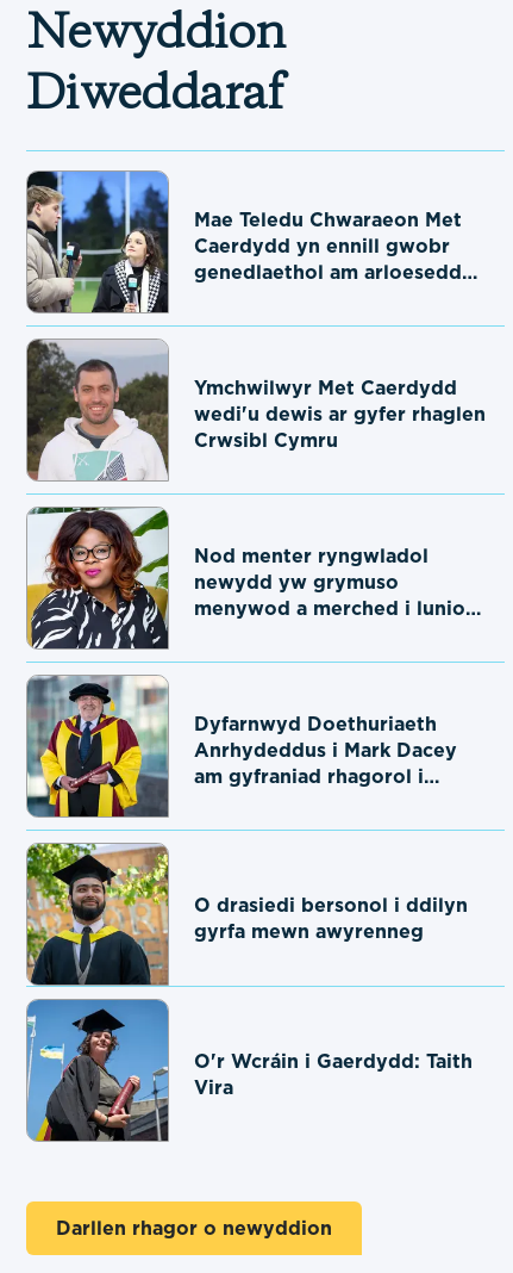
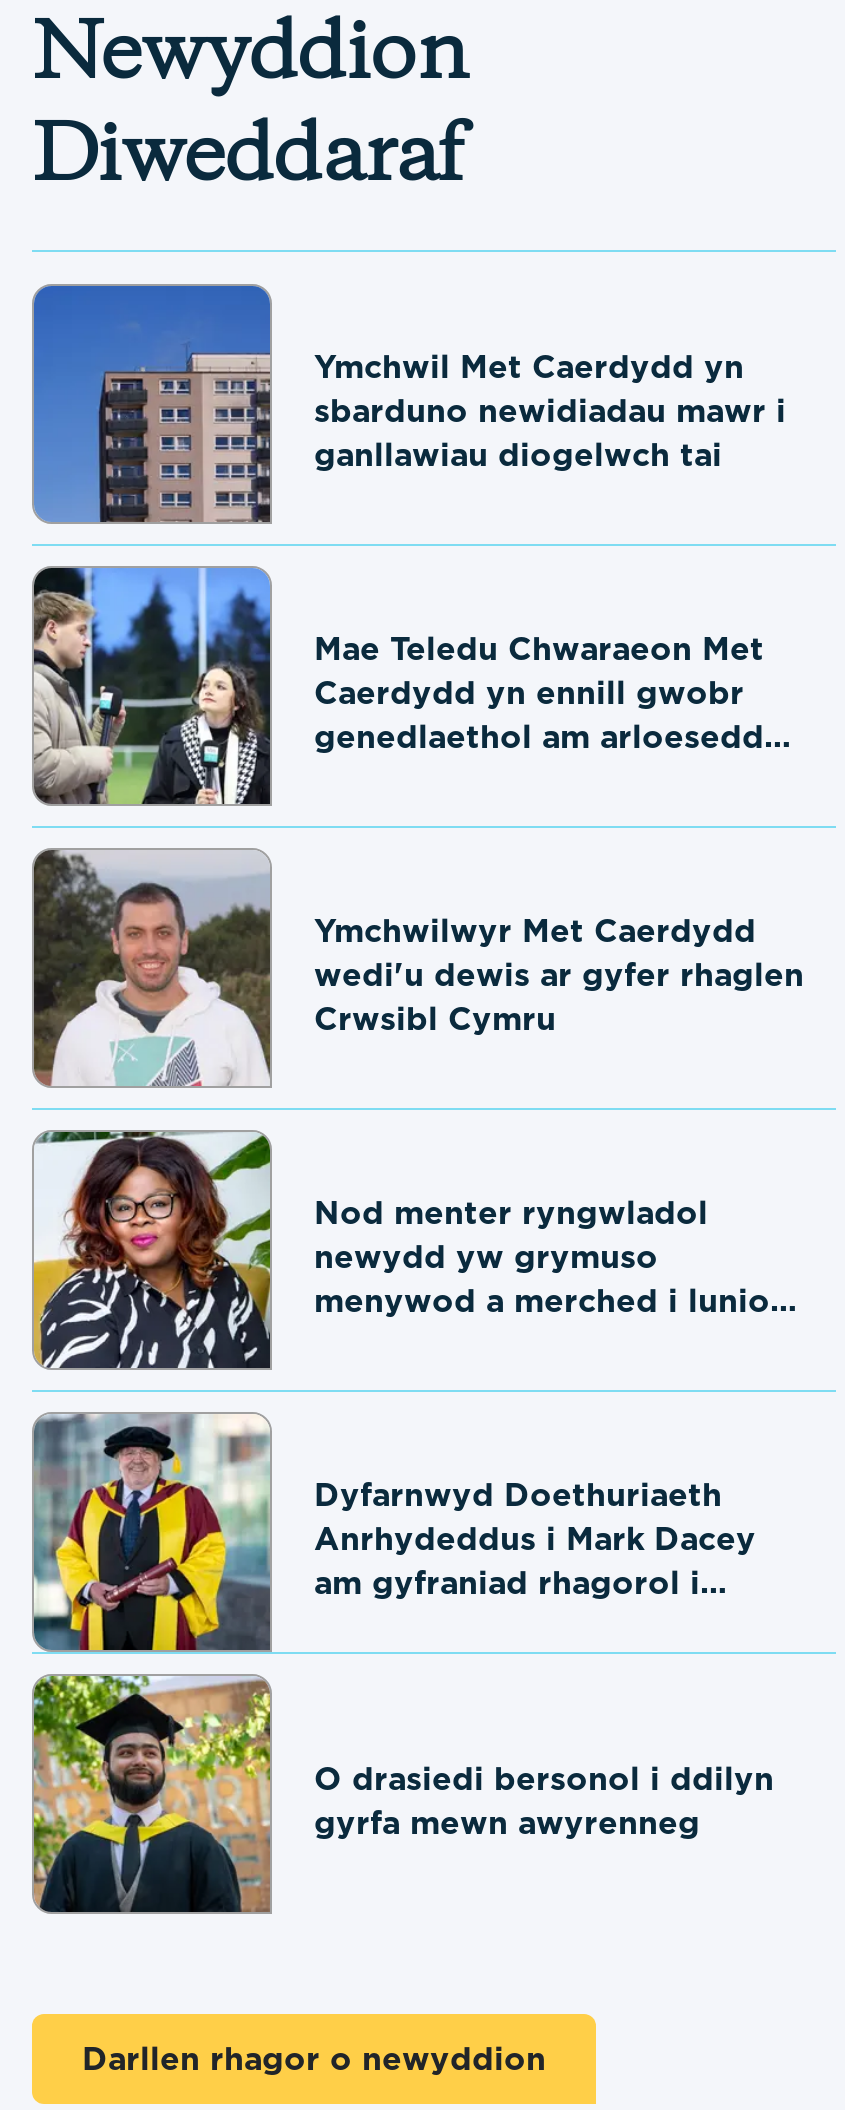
+ [image]
+ Ymchwil Met Caerdydd yn
+ sbarduno newidiadau mawr i
+ ganllawiau diogelwch tai

moved down: [image] | Mae Teledu Chwaraeon Met | Caerdydd yn ennill gwobr | ... | Anrhydeddus i Mark Dacey | am gyfraniad rhagorol i

moved down: [image] | O drasiedi bersonol i ddilyn | gyrfa mewn awyrenneg

- [image]
- O'r Wcráin i Gaerdydd: Taith
- Vira
